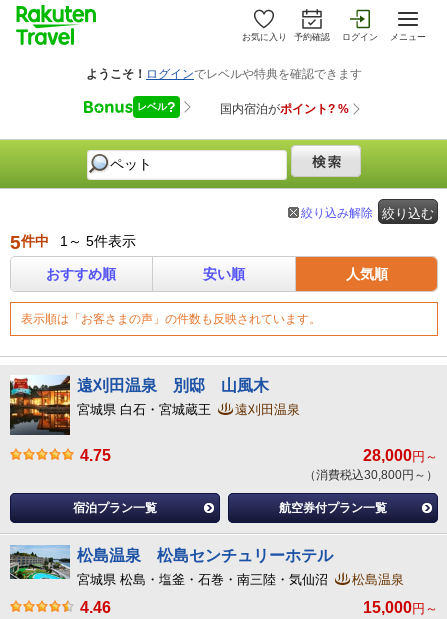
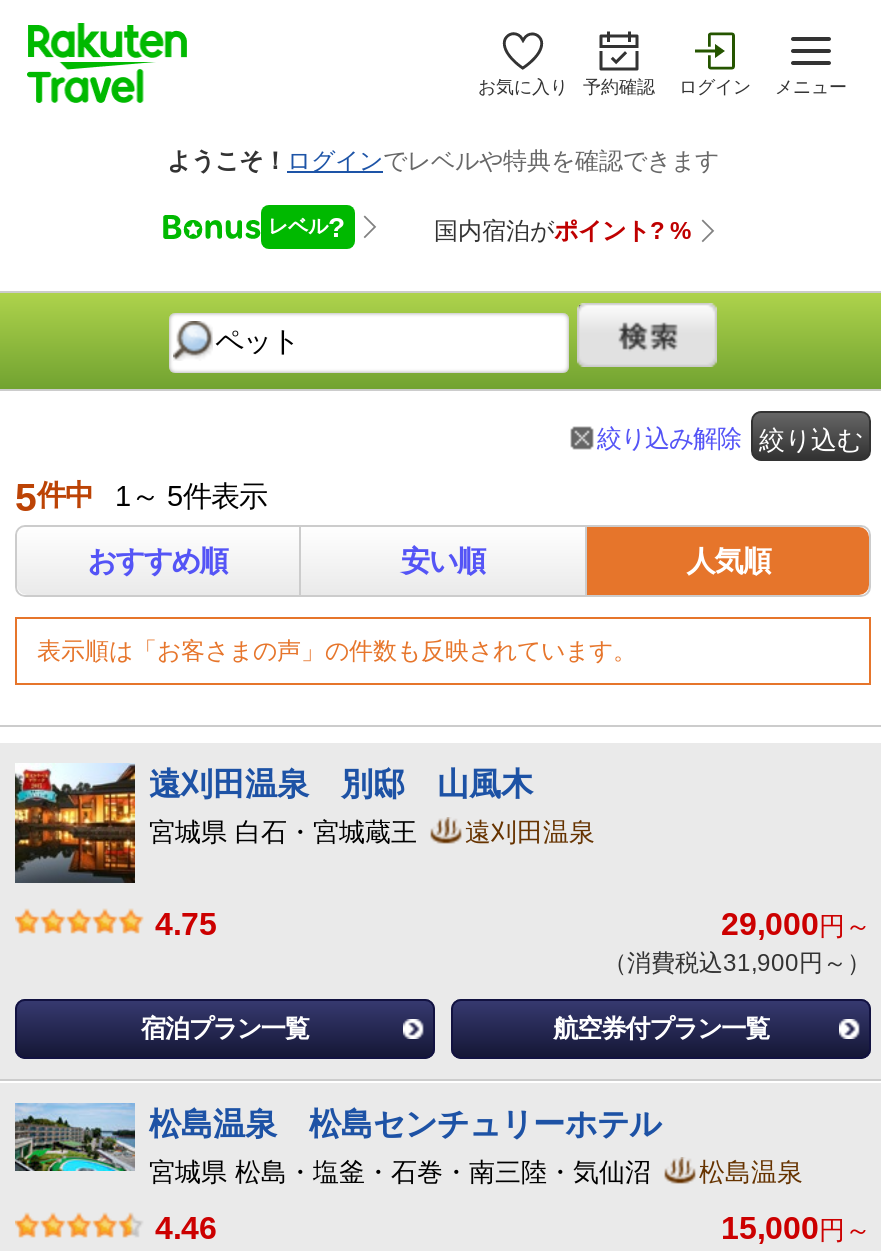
- 28,000円～
+ 29,000円～

- （消費税込30,800円～）
+ （消費税込31,900円～）
